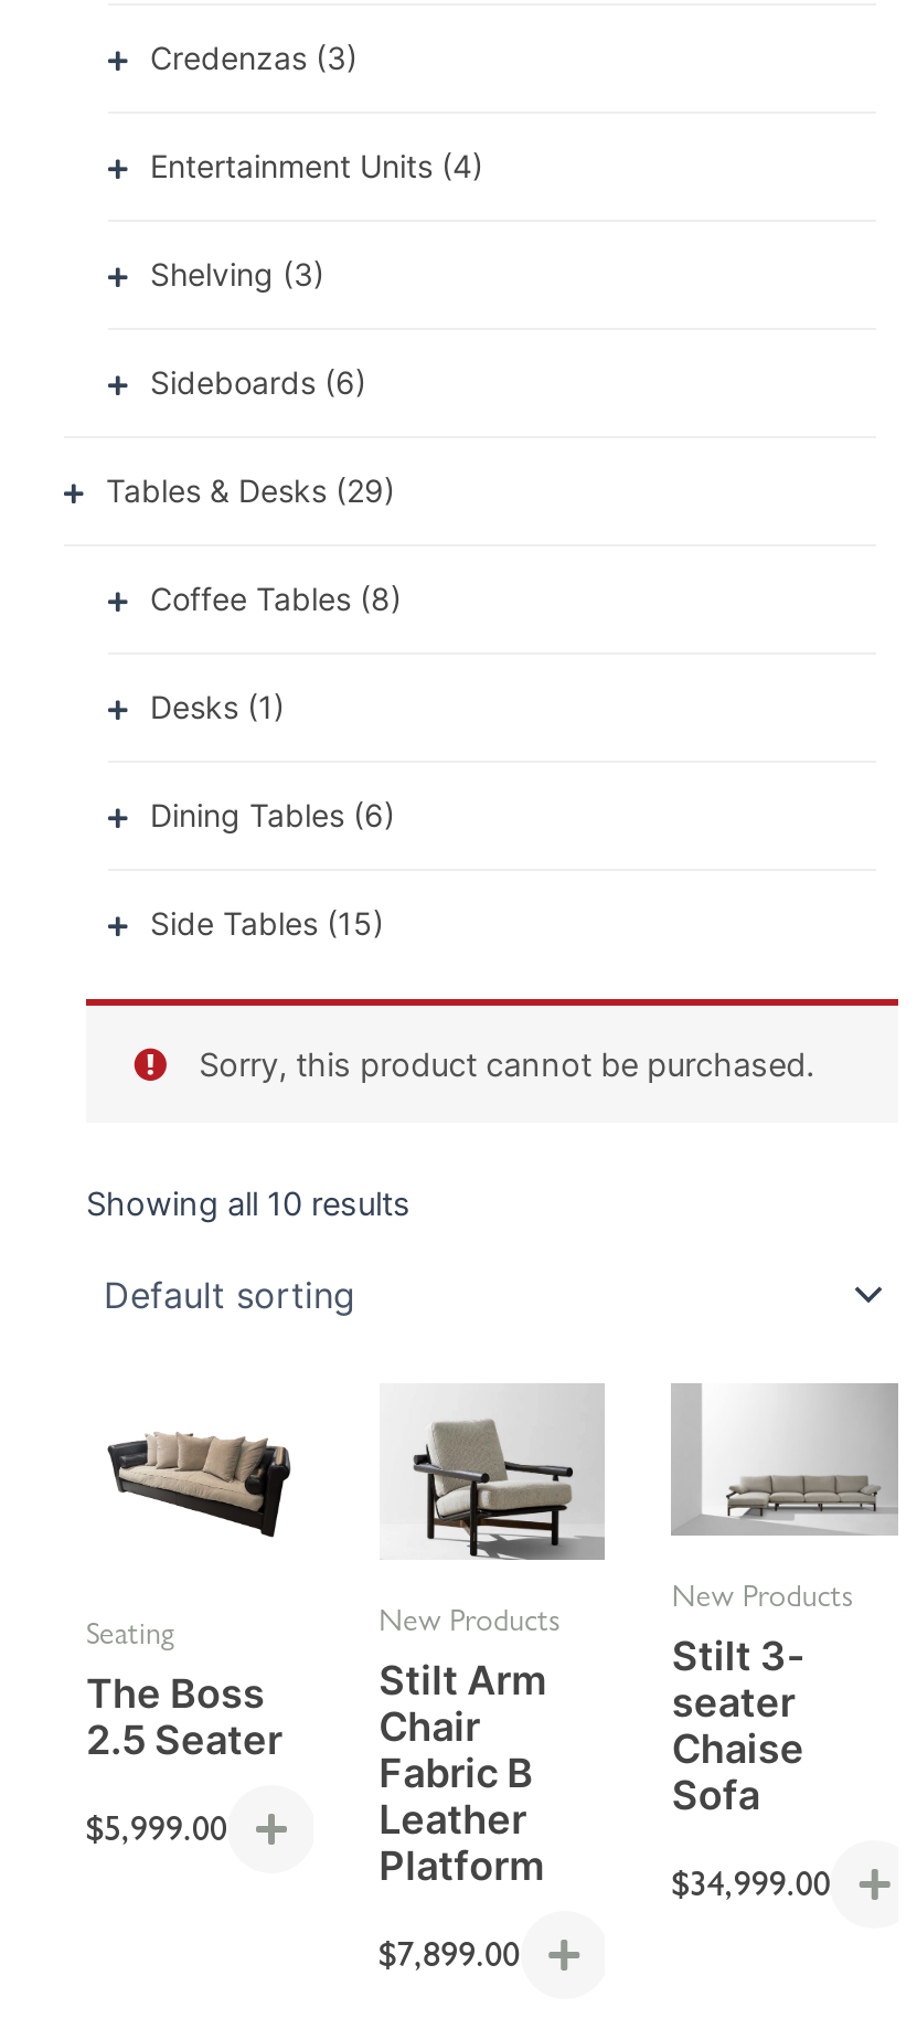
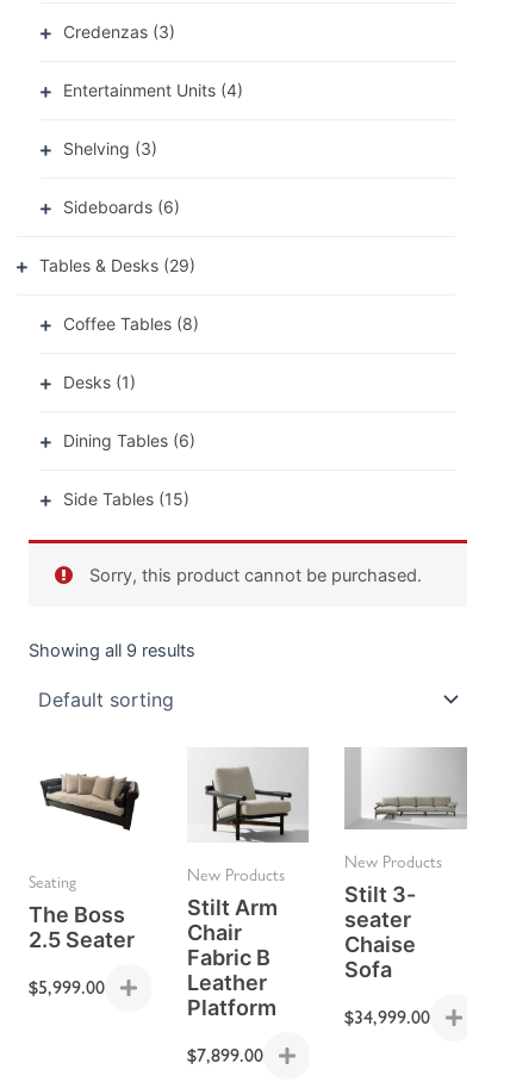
- Showing all 10 results
+ Showing all 9 results
